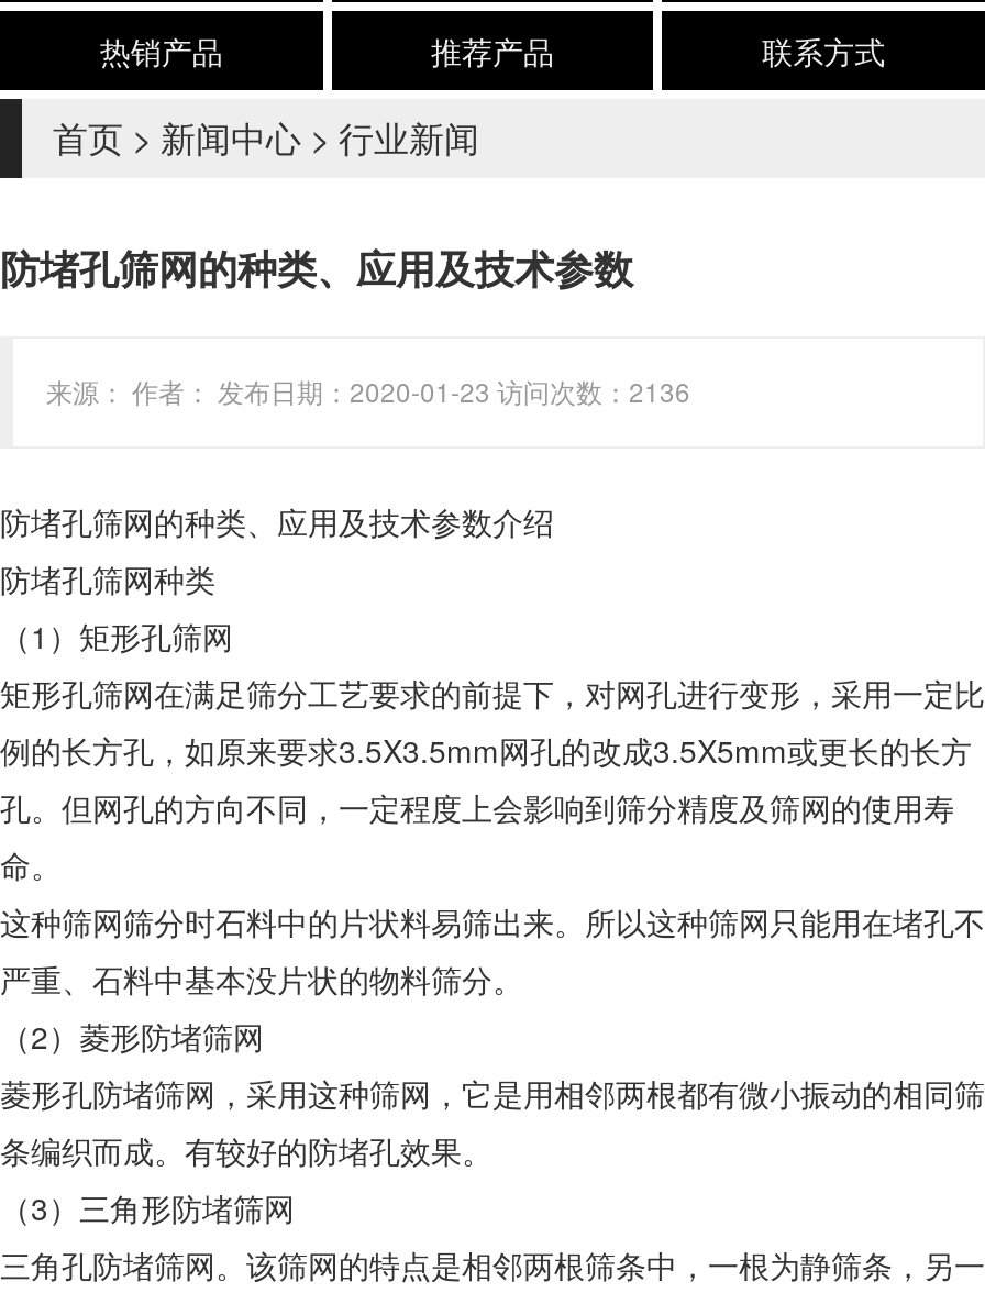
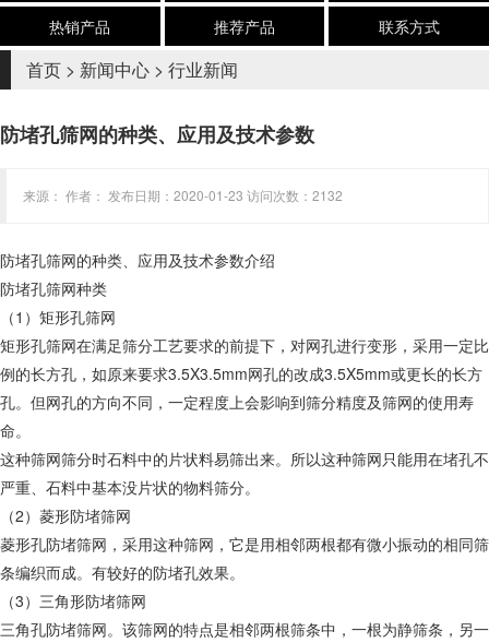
- 来源： 作者： 发布日期：2020-01-23 访问次数：2136
+ 来源： 作者： 发布日期：2020-01-23 访问次数：2132
